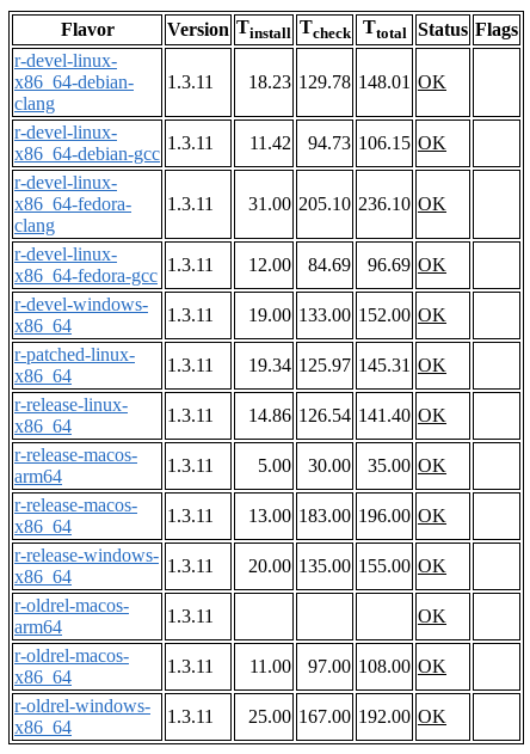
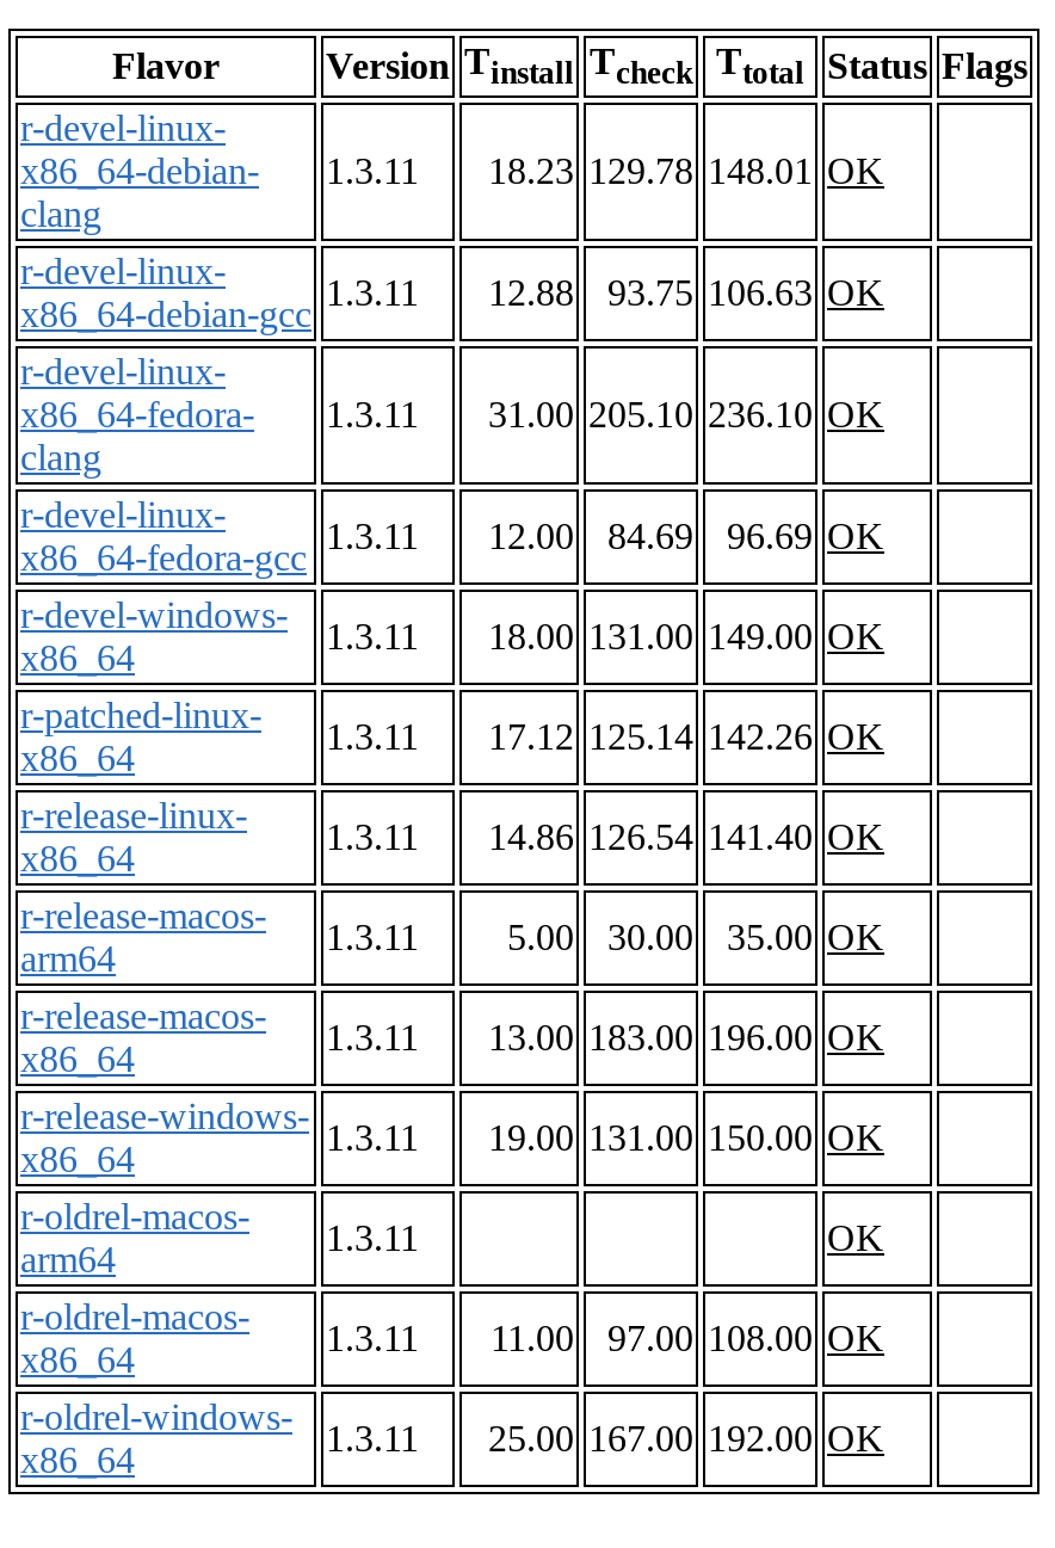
- 11.42
+ 12.88

- 94.73 106.15 OK
+ 93.75 106.63 OK

- 1.3.11 19.00 133.00 152.00 OK
+ 1.3.11 18.00 131.00 149.00 OK

- 1.3.11 19.34 125.97 145.31 OK
+ 1.3.11 17.12 125.14 142.26 OK

- 1.3.11 20.00 135.00 155.00 OK
+ 1.3.11 19.00 131.00 150.00 OK
